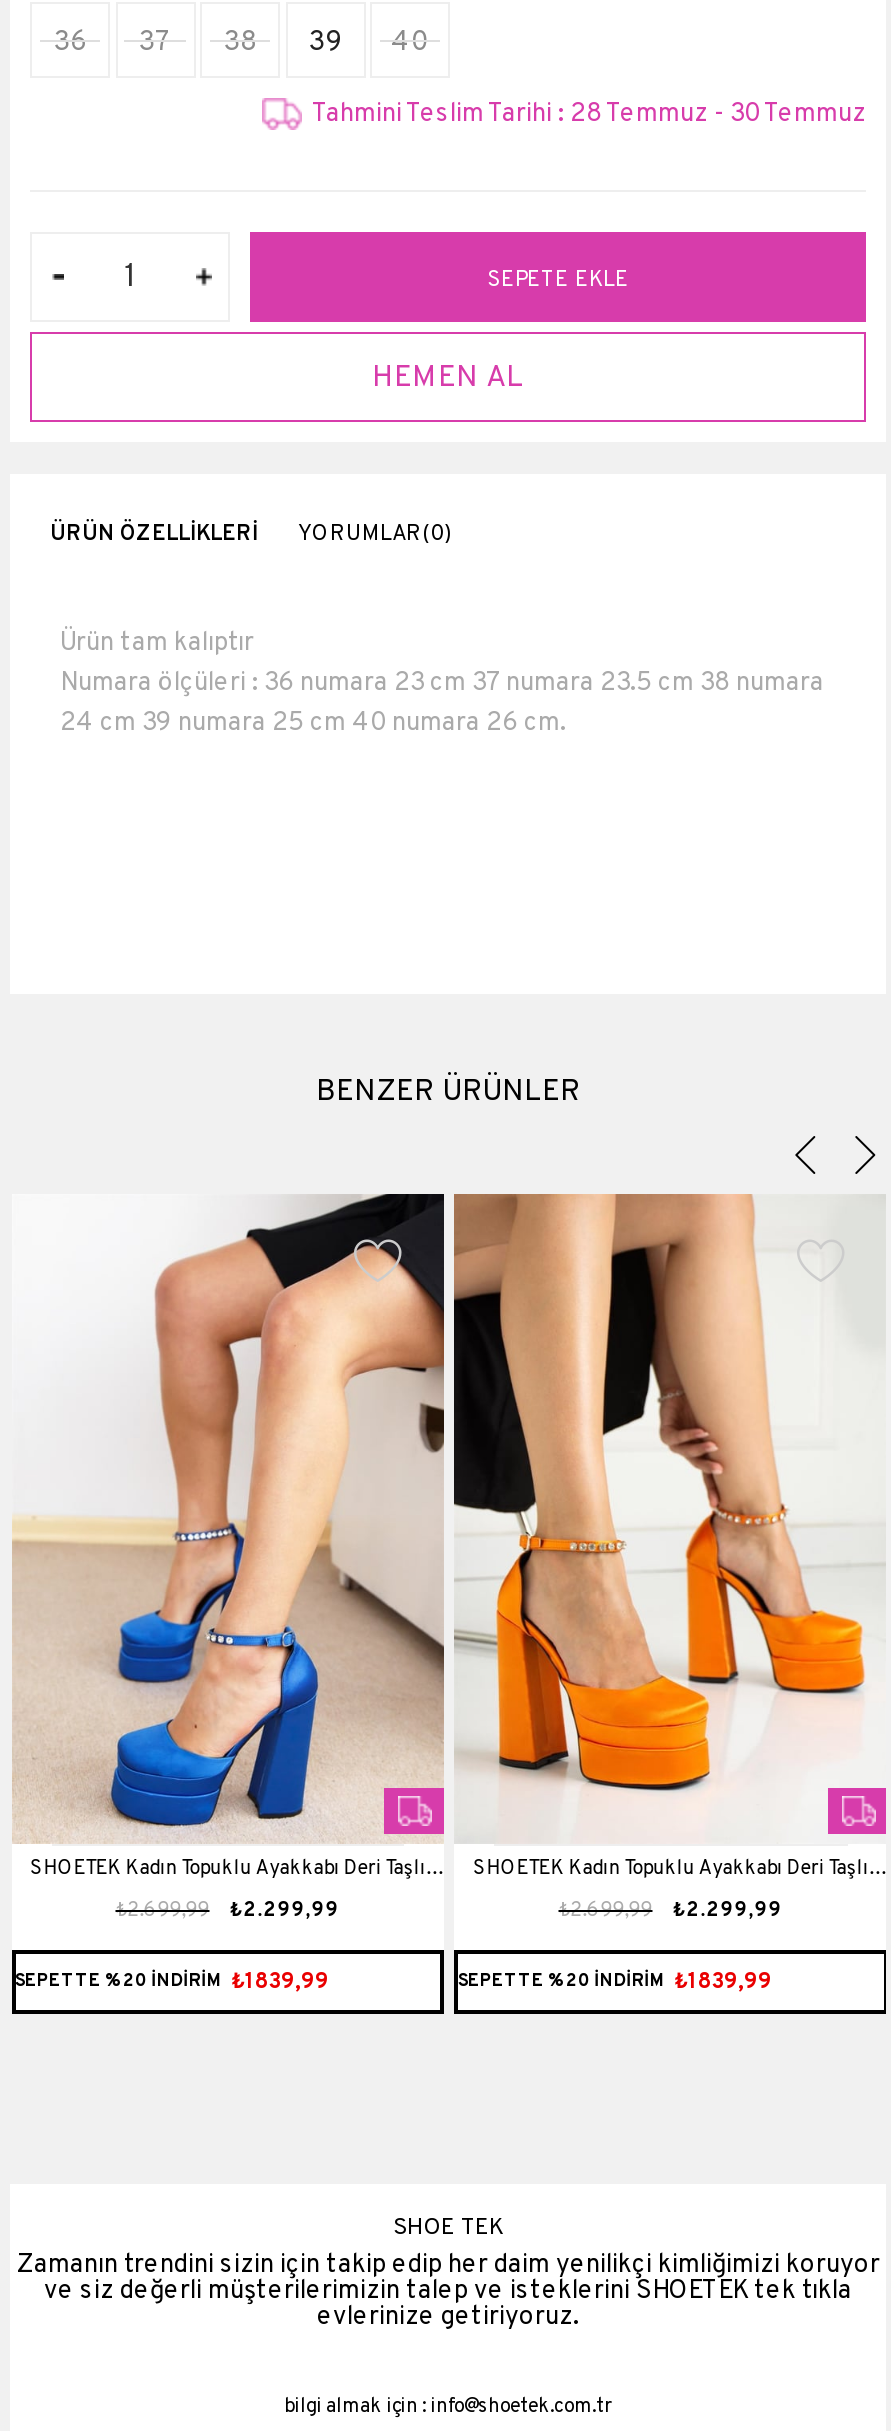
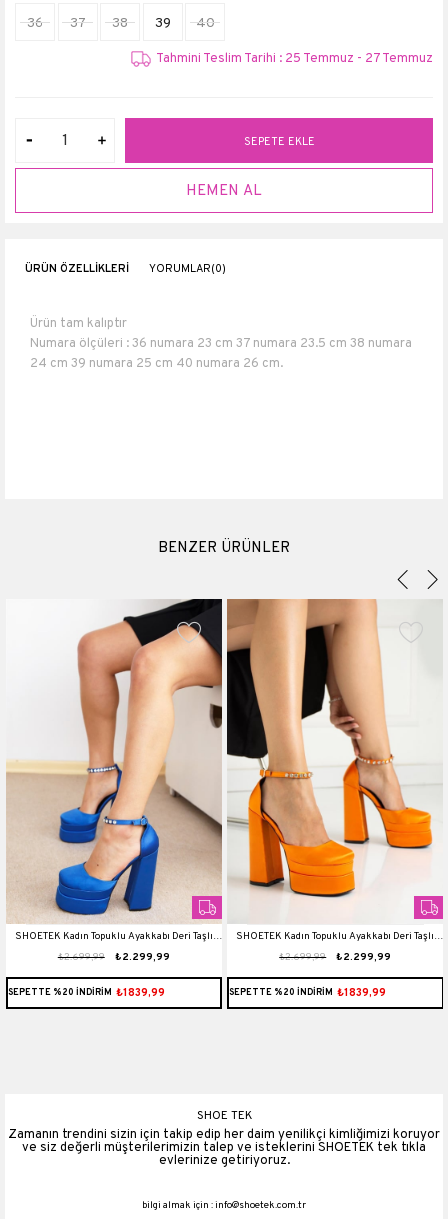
- Tahmini Teslim Tarihi : 28 Temmuz - 30 Temmuz
+ Tahmini Teslim Tarihi : 25 Temmuz - 27 Temmuz
